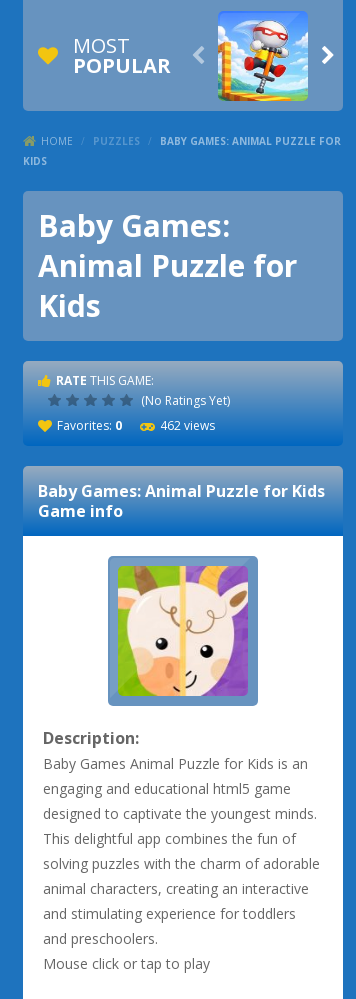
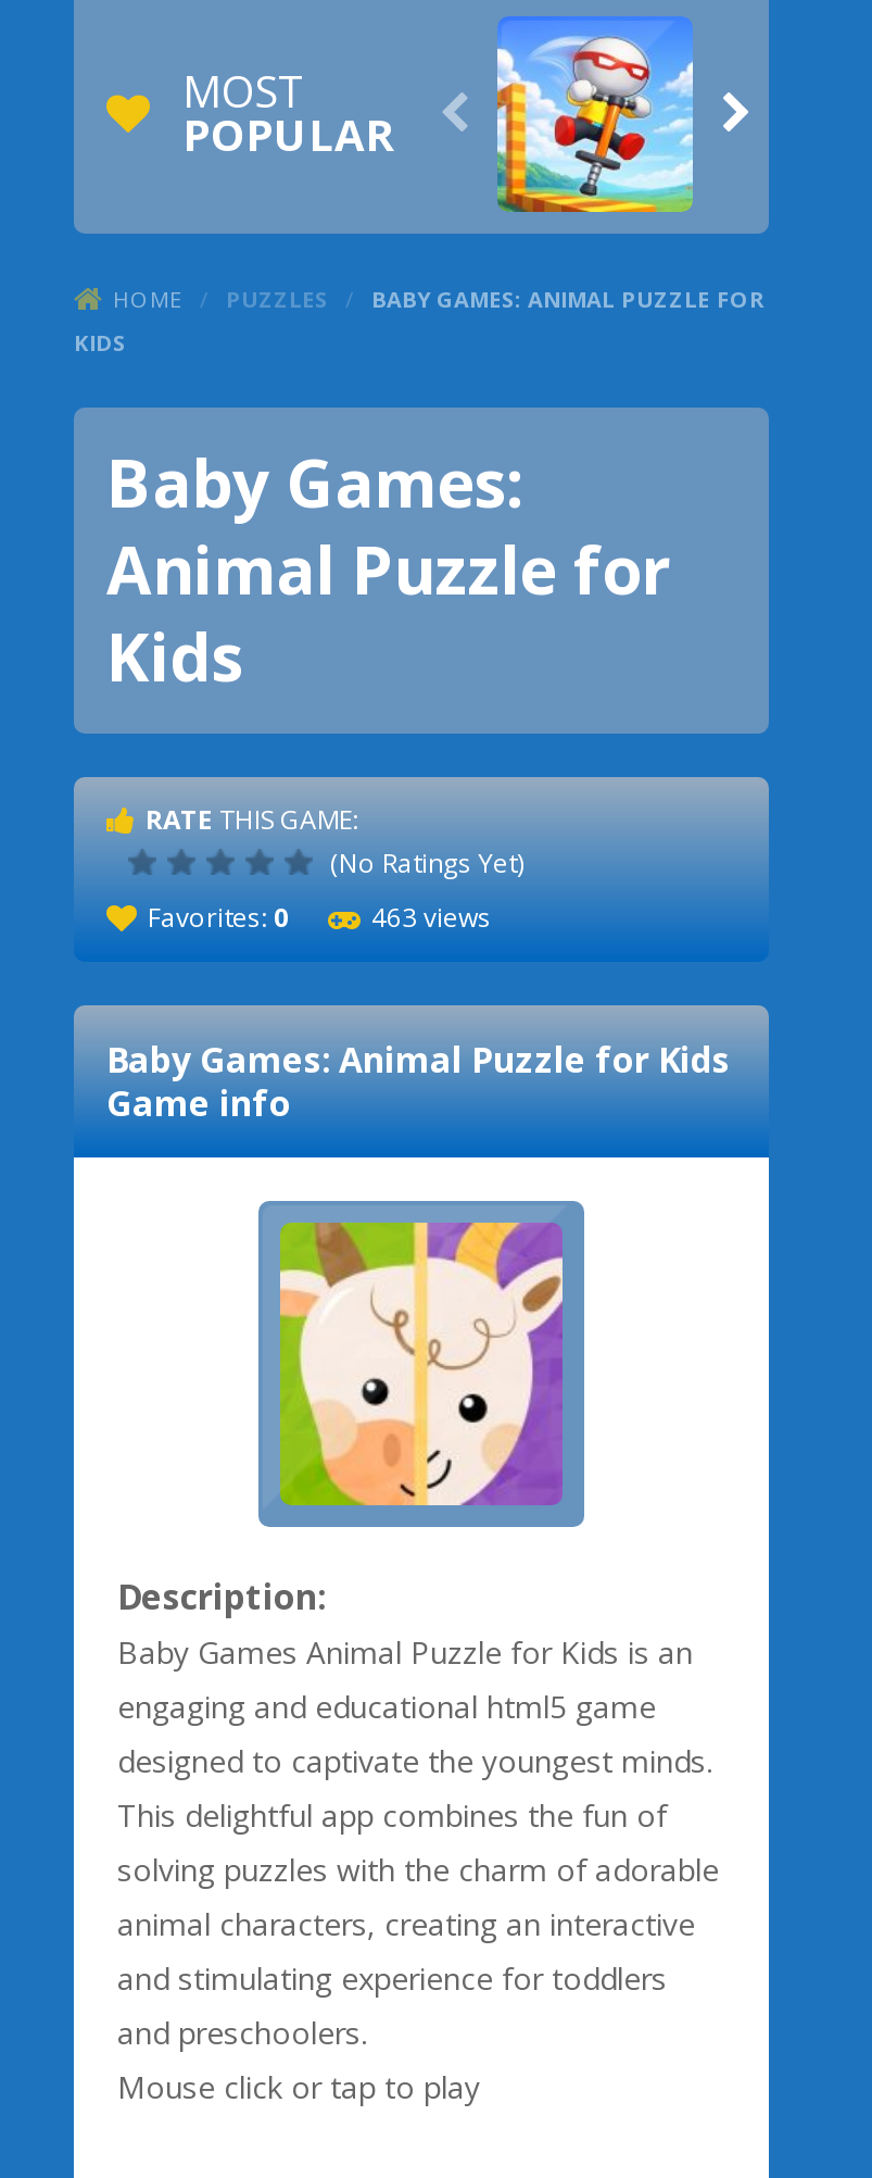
- 462 views
+ 463 views
